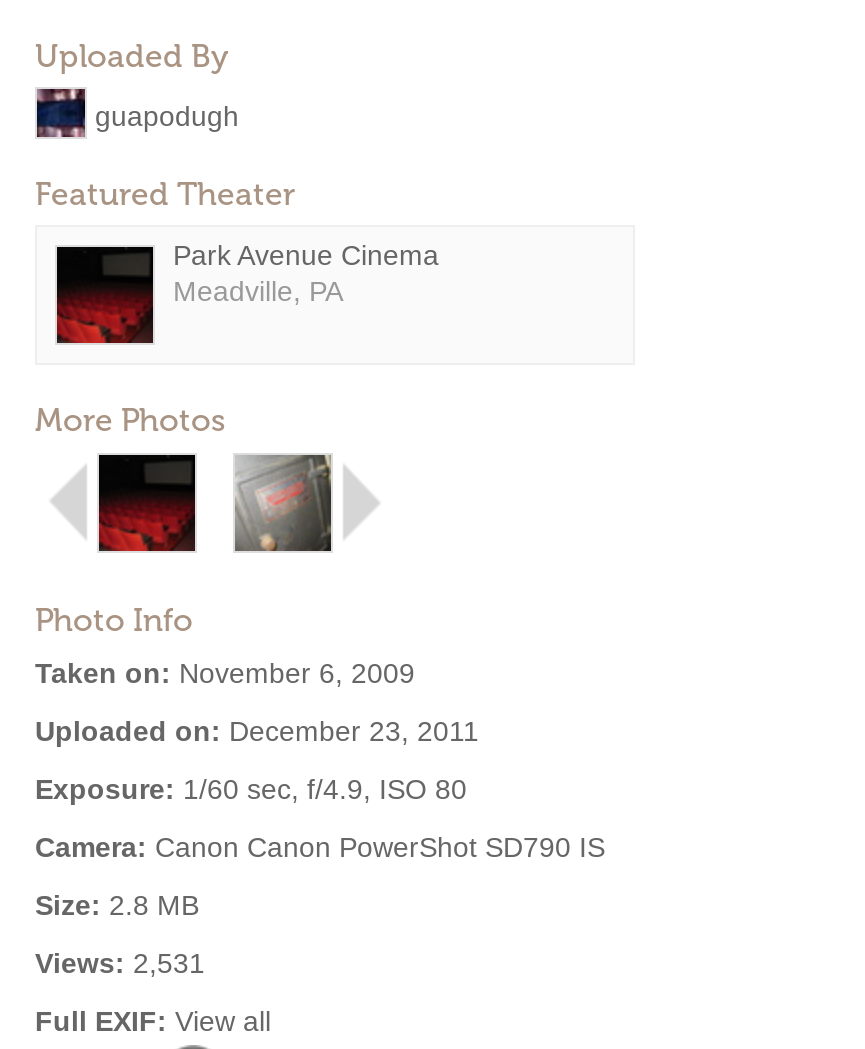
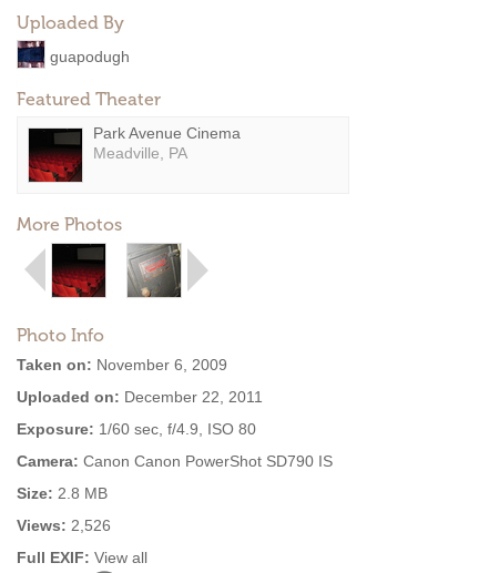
- Uploaded on: December 23, 2011
+ Uploaded on: December 22, 2011

- Views: 2,531
+ Views: 2,526
